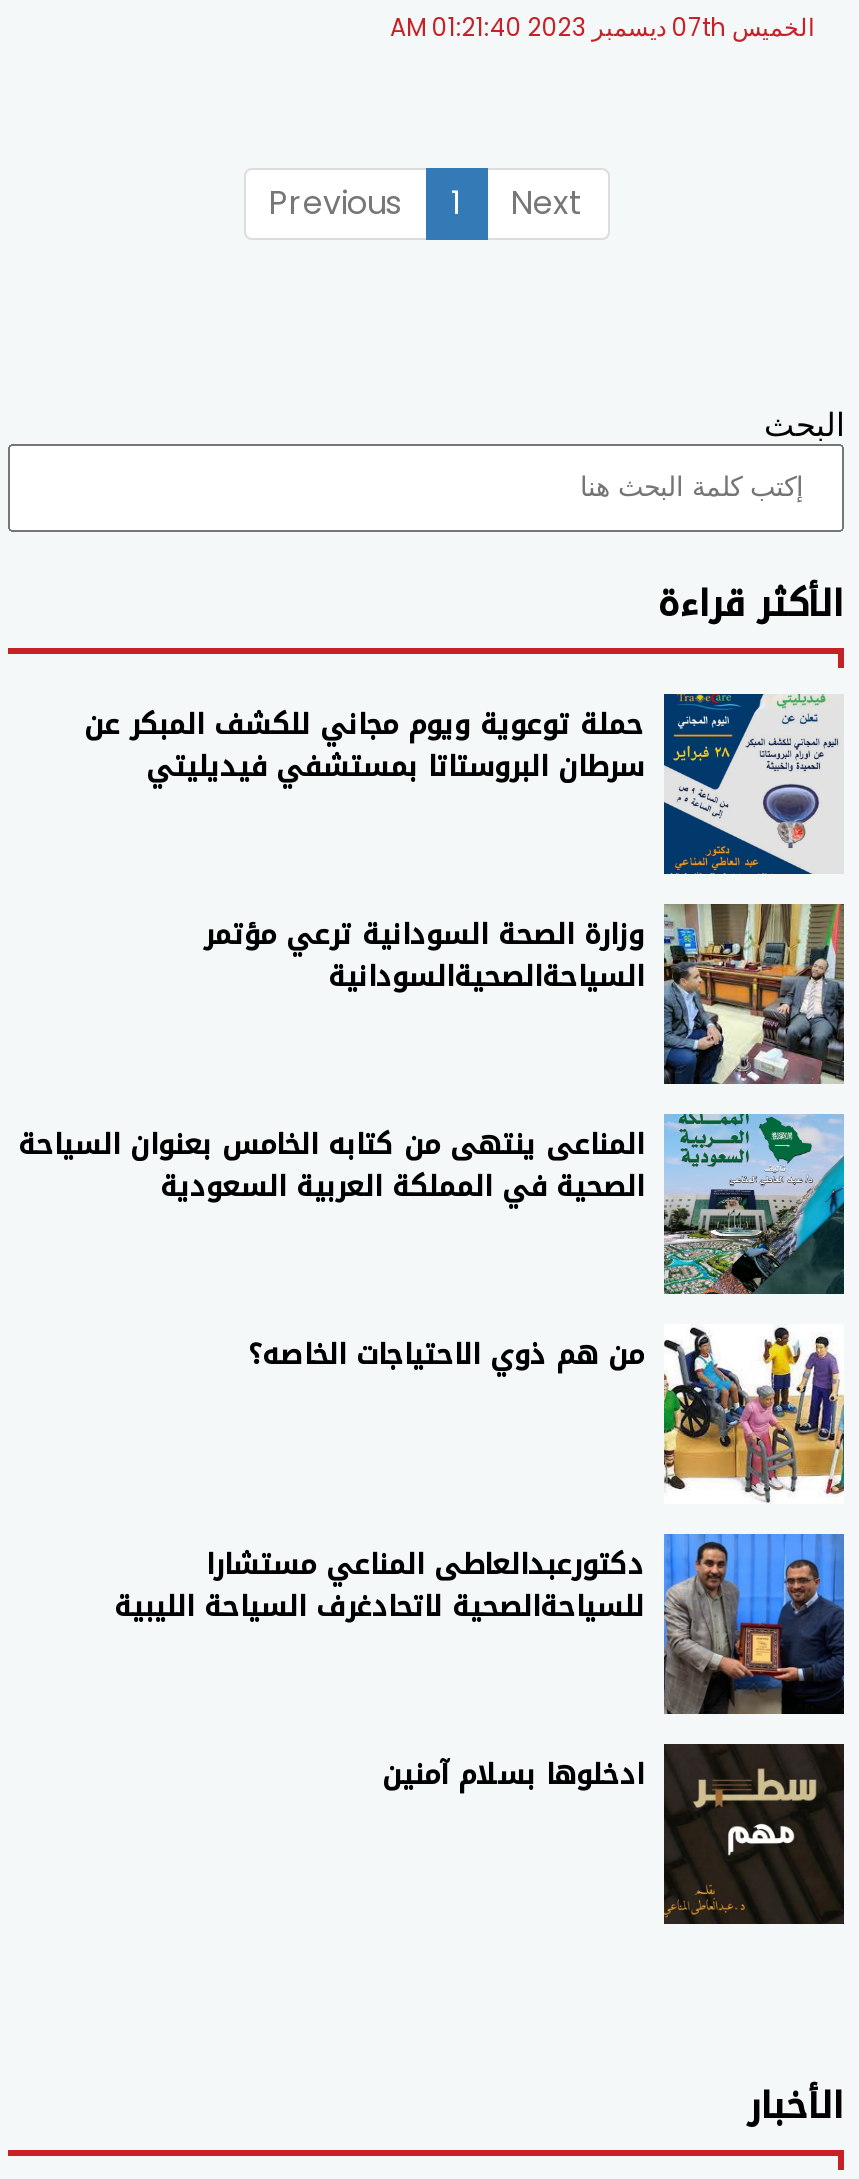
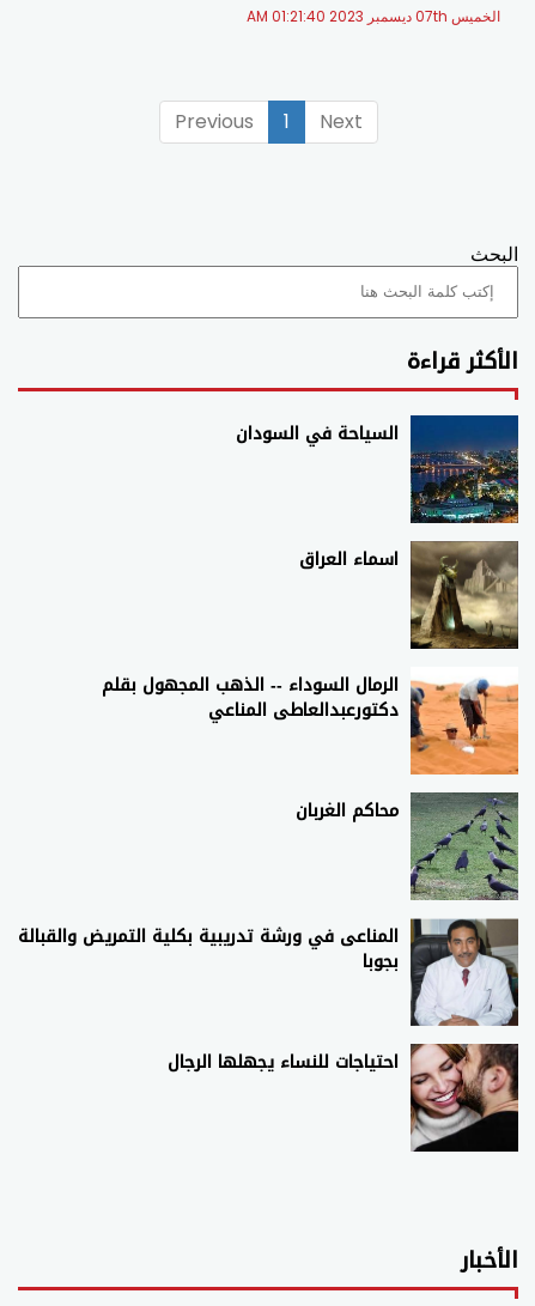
- [image]
- حملة توعوية ويوم مجاني للكشف المبكر عن
- سرطان البروستاتا بمستشفي فيديليتي
+ [image]
+ السياحة في السودان

- [image]
- وزارة الصحة السودانية ترعي مؤتمر
- السياحةالصحيةالسودانية
+ [image]
+ اسماء العراق

- [image]
- المناعى ينتهى من كتابه الخامس بعنوان السياحة
- الصحية في المملكة العربية السعودية
+ [image]
+ الرمال السوداء -- الذهب المجهول بقلم
+ دكتورعبدالعاطى المناعي

- [image]
- من هم ذوي الاحتياجات الخاصه؟
+ [image]
+ محاكم الغربان

- [image]
- دكتورعبدالعاطى المناعي مستشارا
- للسياحةالصحية لاتحادغرف السياحة الليبية
+ [image]
+ المناعى في ورشة تدريبية بكلية التمريض والقبالة
+ بجوبا

- [image]
- ادخلوها بسلام آمنين
+ [image]
+ احتياجات للنساء يجهلها الرجال
